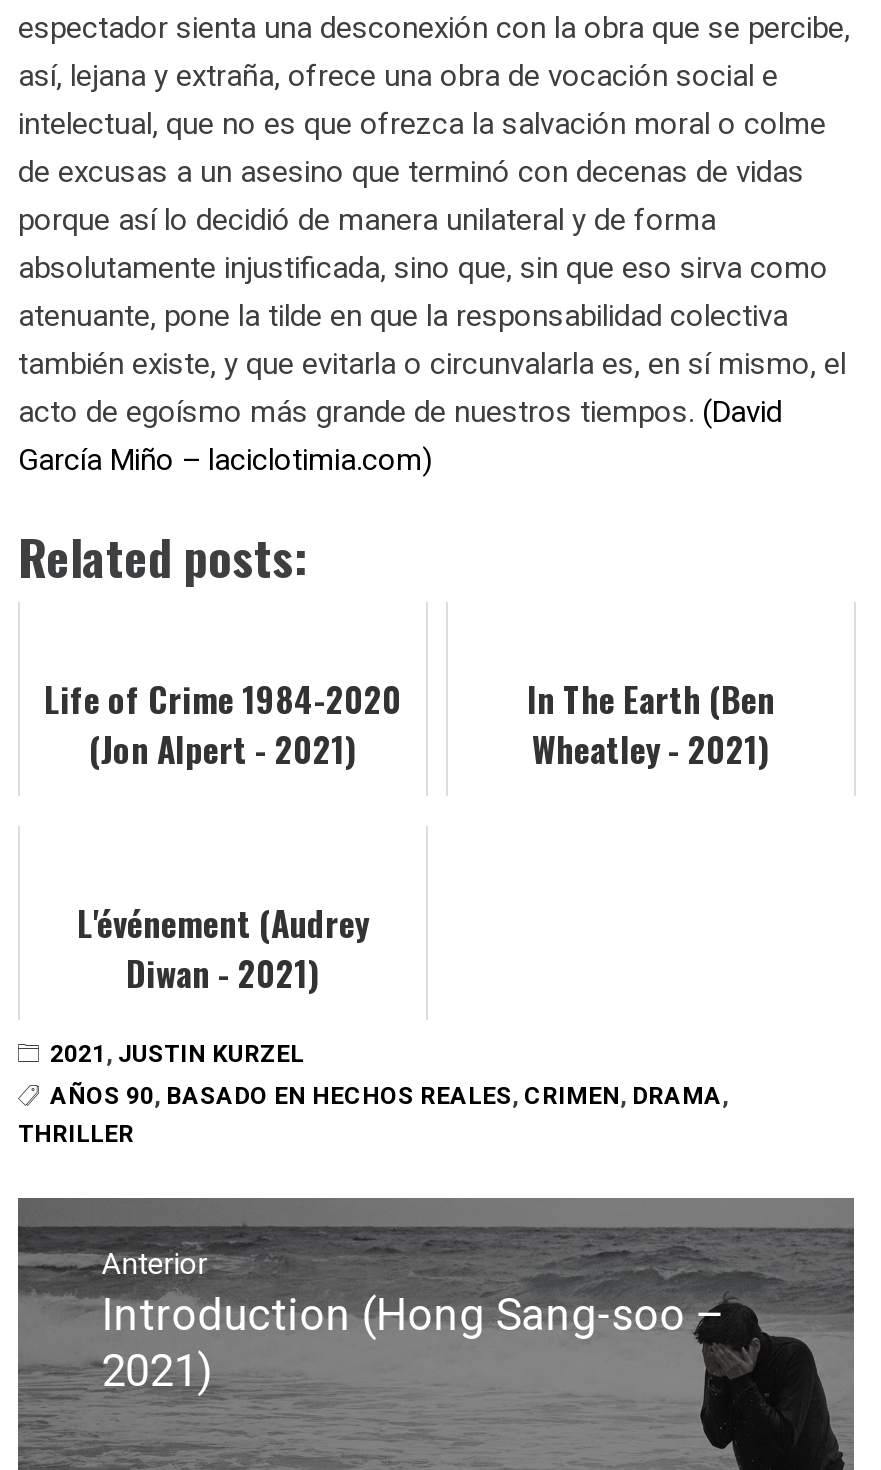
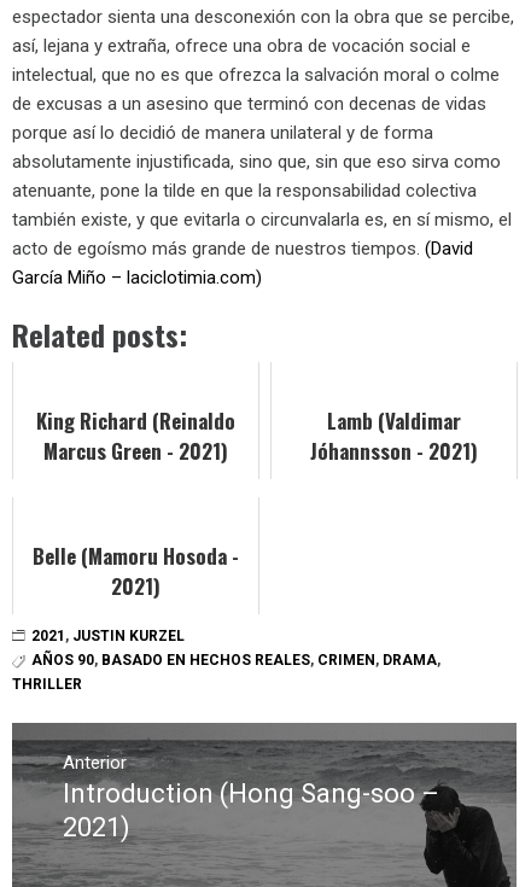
- Life of Crime 1984-2020
- (Jon Alpert - 2021)
+ King Richard (Reinaldo
+ Marcus Green - 2021)

- In The Earth (Ben
- Wheatley - 2021)
+ Lamb (Valdimar
+ Jóhannsson - 2021)

- L'événement (Audrey
- Diwan - 2021)
+ Belle (Mamoru Hosoda -
+ 2021)
